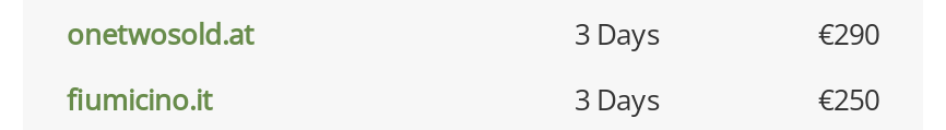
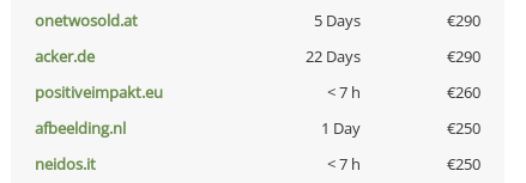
- 3 Days
+ 5 Days

- fiumicino.it
- 3 Days
+ acker.de
+ 22 Days
+ €290
+ positiveimpakt.eu
+ < 7 h
+ €260
+ afbeelding.nl
+ 1 Day
+ €250
+ neidos.it
+ < 7 h
